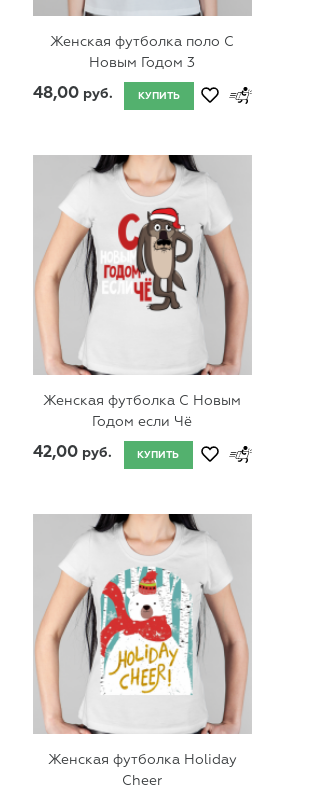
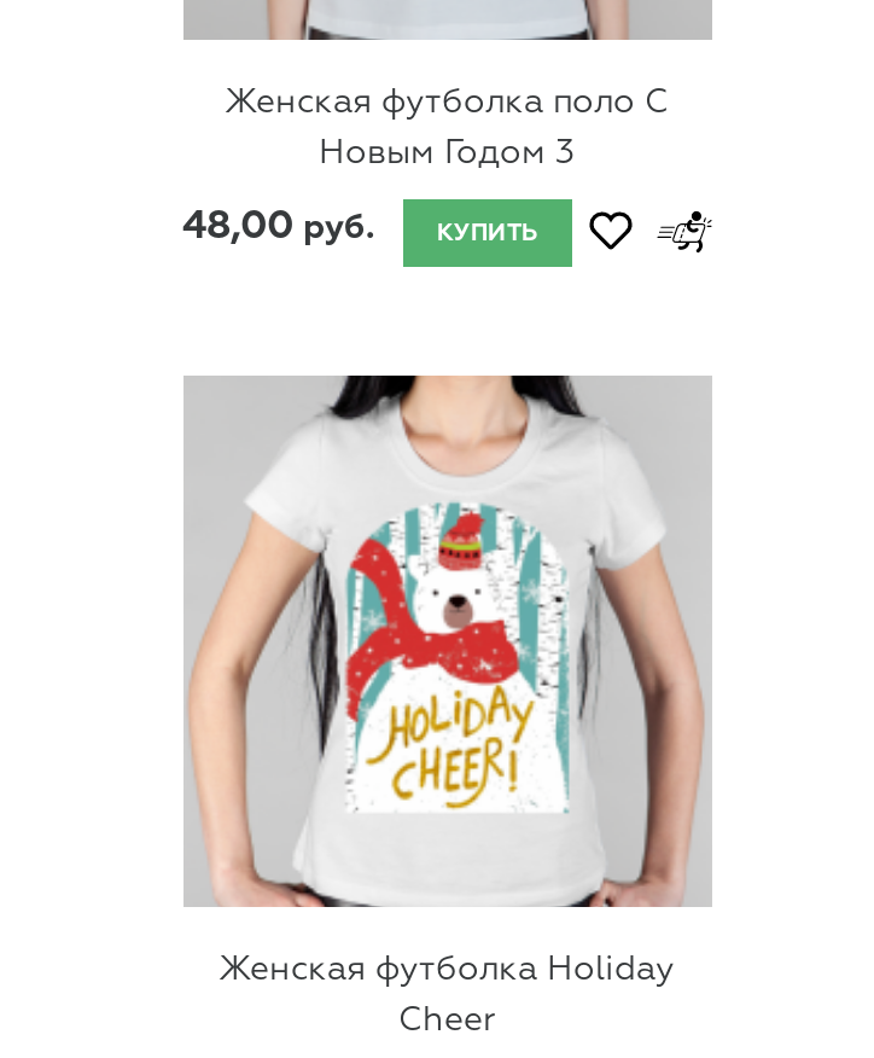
- [image]

- Женская футболка С Новым
- Годом если Чё
- КУПИТЬ
- 42,00 руб.
